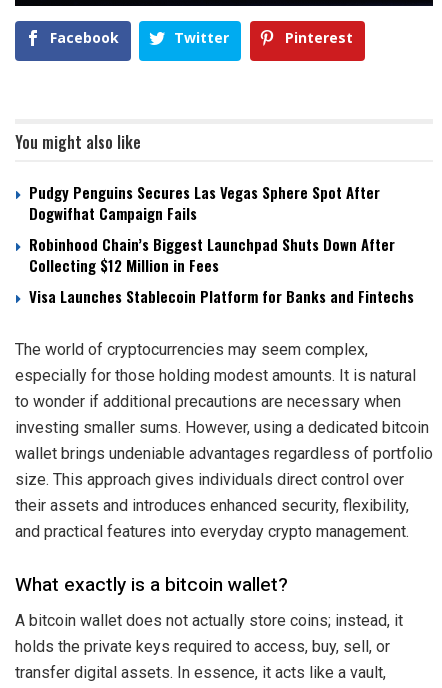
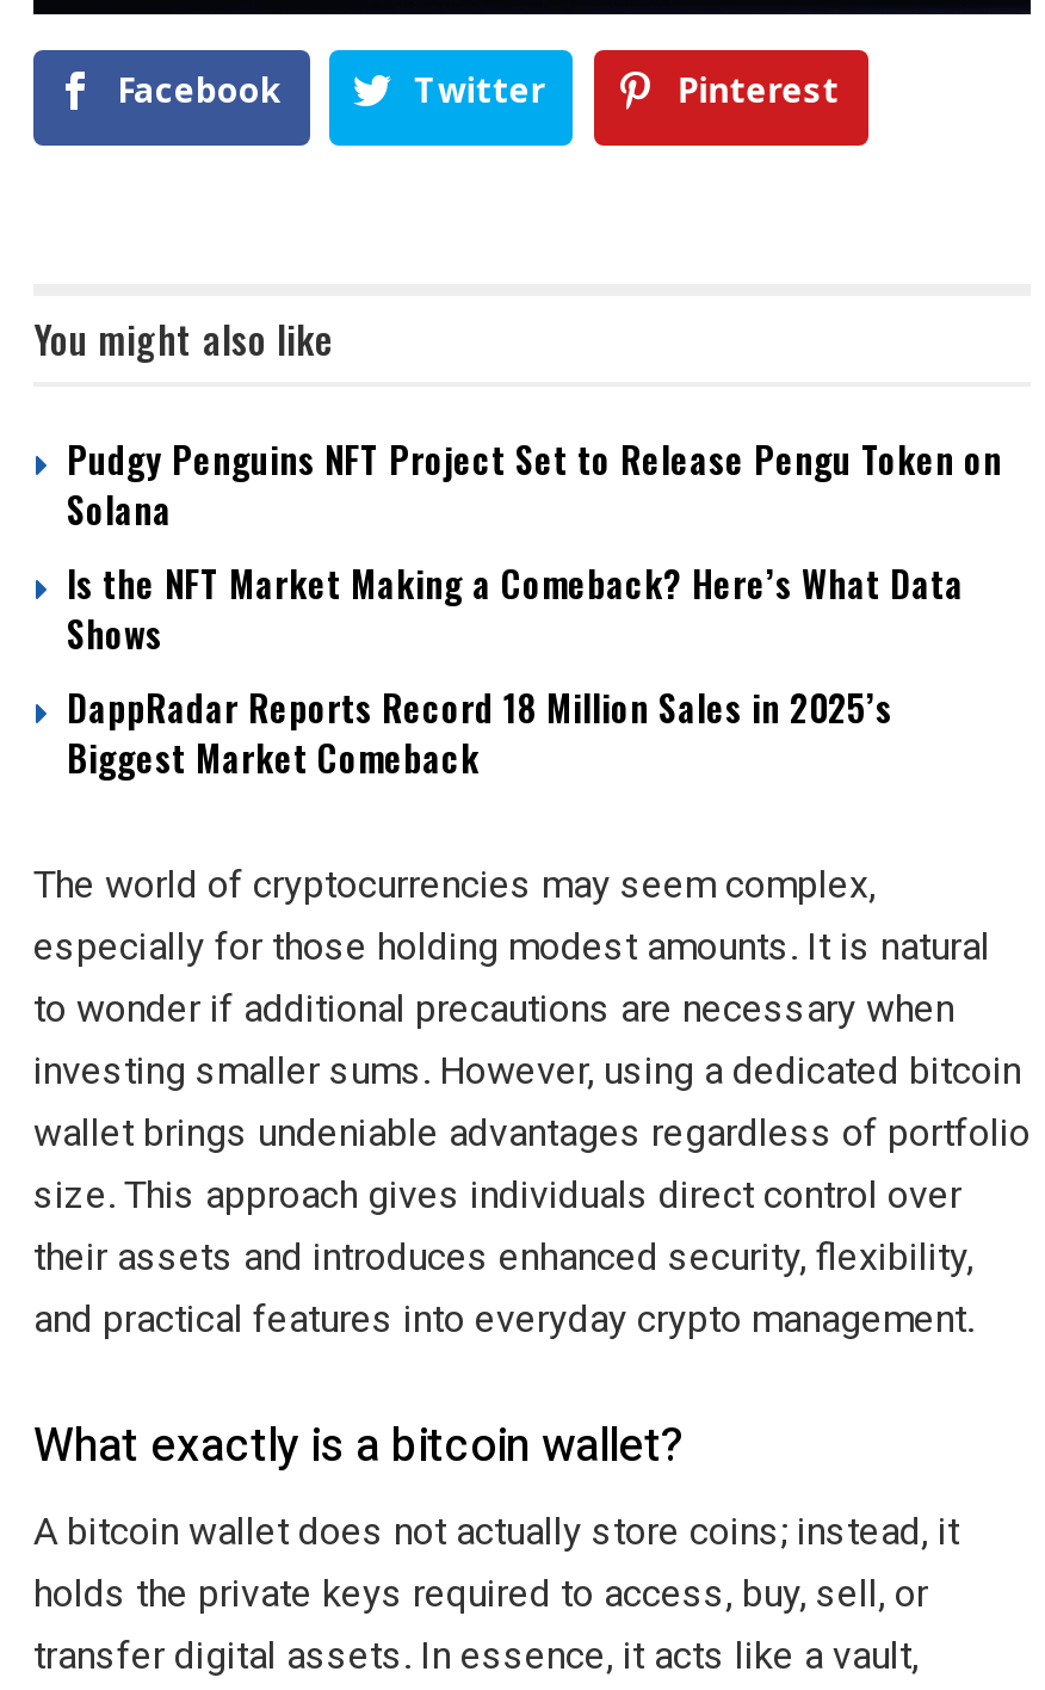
- Pudgy Penguins Secures Las Vegas Sphere Spot After
- Dogwifhat Campaign Fails
- Robinhood Chain’s Biggest Launchpad Shuts Down After
- Collecting $12 Million in Fees
- Visa Launches Stablecoin Platform for Banks and Fintechs
+ Pudgy Penguins NFT Project Set to Release Pengu Token on
+ Solana
+ Is the NFT Market Making a Comeback? Here’s What Data
+ Shows
+ DappRadar Reports Record 18 Million Sales in 2025’s
+ Biggest Market Comeback
